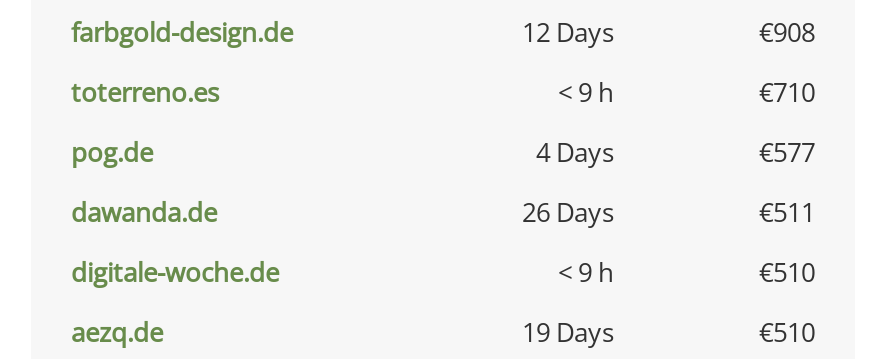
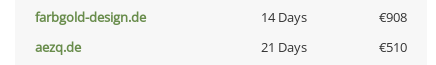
- 12 Days
+ 14 Days

- toterreno.es
- < 9 h
- €710
- pog.de
- 4 Days
- €577
- dawanda.de
- 26 Days
- €511
- digitale-woche.de
- < 9 h
- €510

- 19 Days
+ 21 Days
